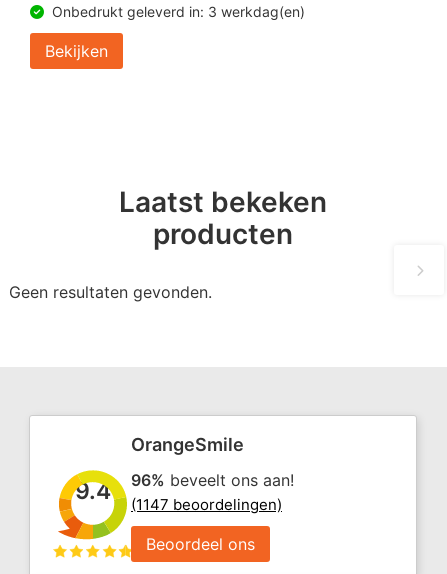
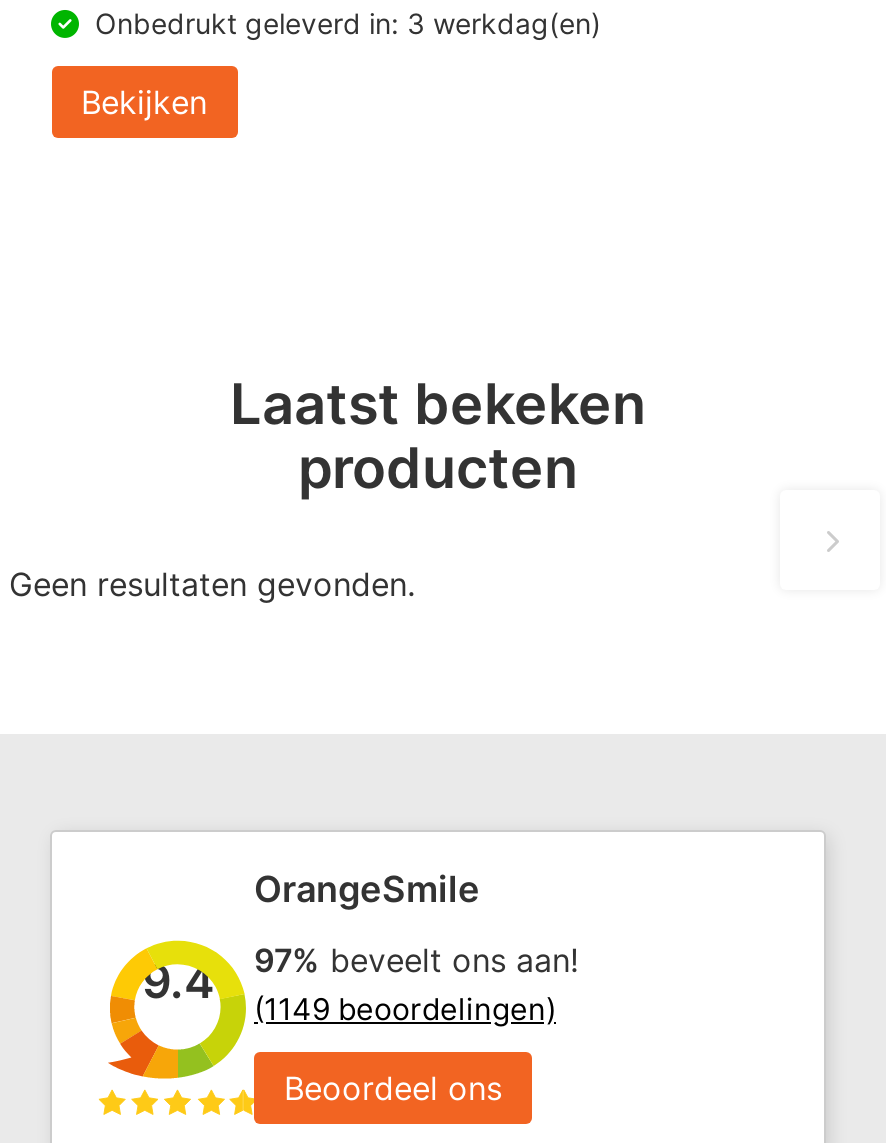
- 96% beveelt ons aan!
+ 97% beveelt ons aan!

- (1147 beoordelingen)
+ (1149 beoordelingen)
